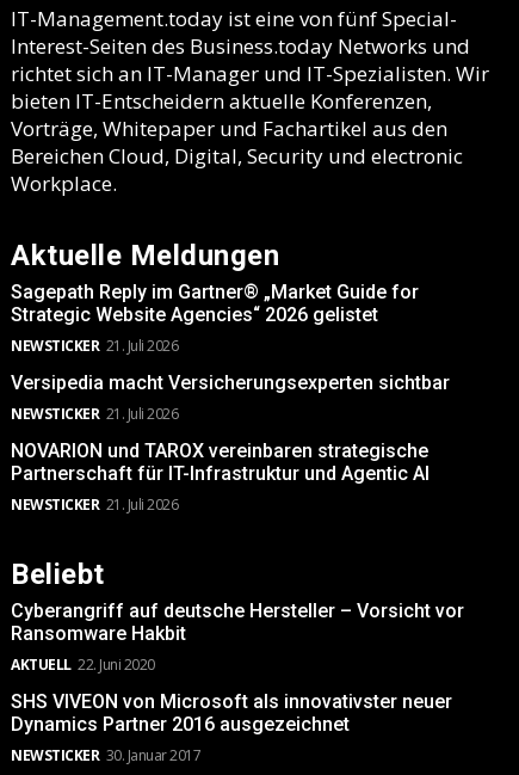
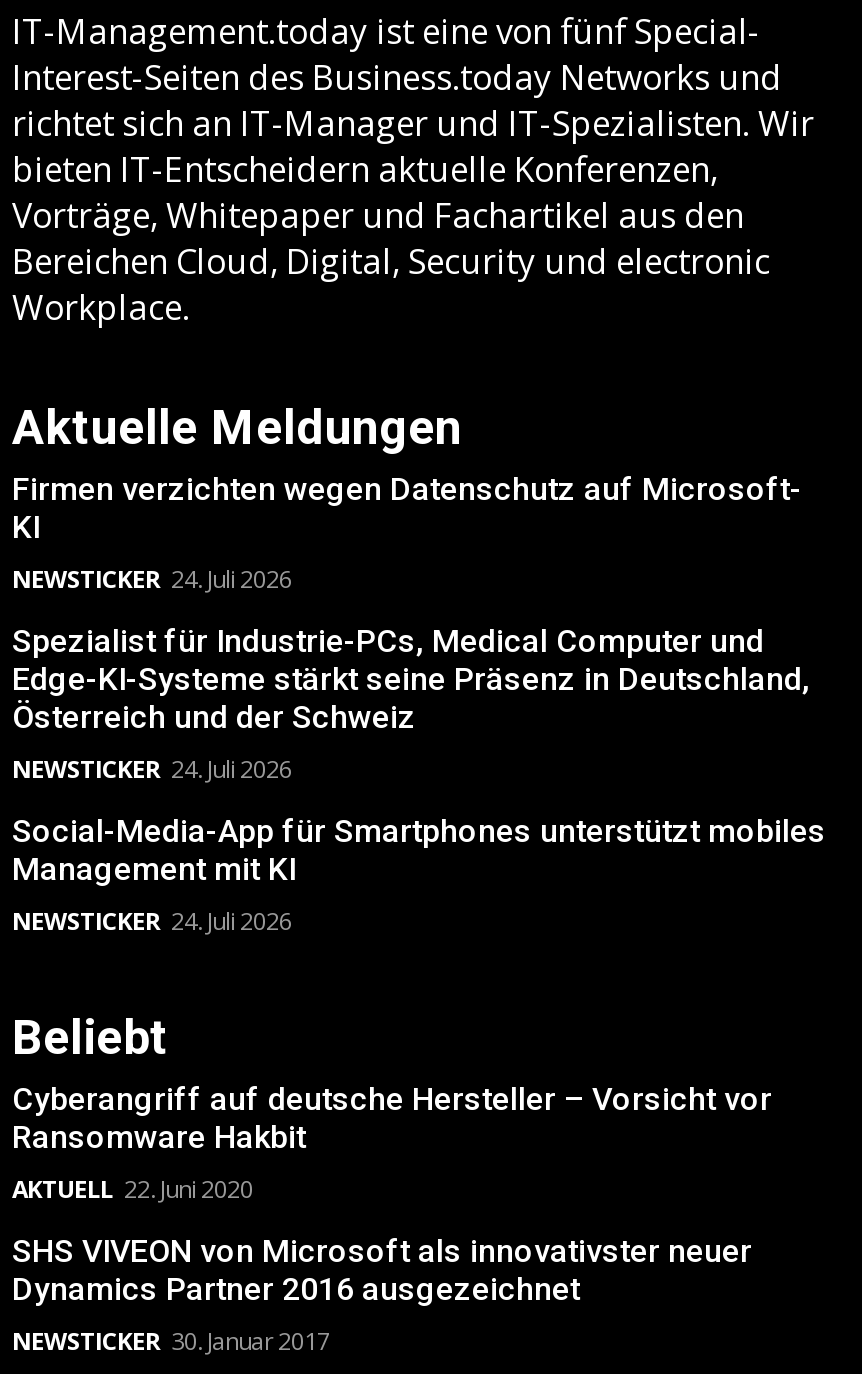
- Sagepath Reply im Gartner® „Market Guide for
- Strategic Website Agencies“ 2026 gelistet
- NEWSTICKER 21. Juli 2026
+ Firmen verzichten wegen Datenschutz auf Microsoft-
+ KI
+ NEWSTICKER 24. Juli 2026

- Versipedia macht Versicherungsexperten sichtbar
- NEWSTICKER 21. Juli 2026
+ Spezialist für Industrie-PCs, Medical Computer und
+ Edge-KI-Systeme stärkt seine Präsenz in Deutschland,
+ Österreich und der Schweiz
+ NEWSTICKER 24. Juli 2026

- NOVARION und TAROX vereinbaren strategische
- Partnerschaft für IT-Infrastruktur und Agentic AI
- NEWSTICKER 21. Juli 2026
+ Social-Media-App für Smartphones unterstützt mobiles
+ Management mit KI
+ NEWSTICKER 24. Juli 2026
